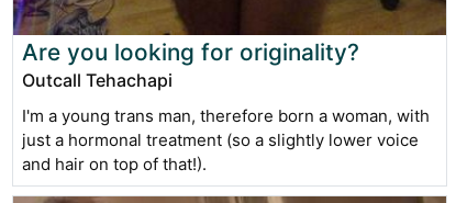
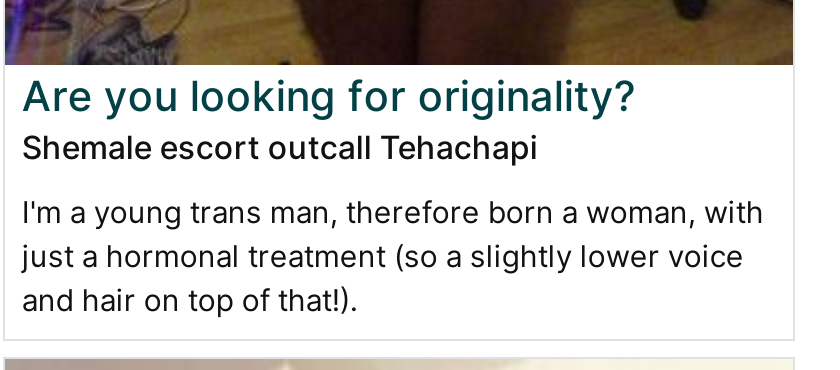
- Outcall Tehachapi
+ Shemale escort outcall Tehachapi
